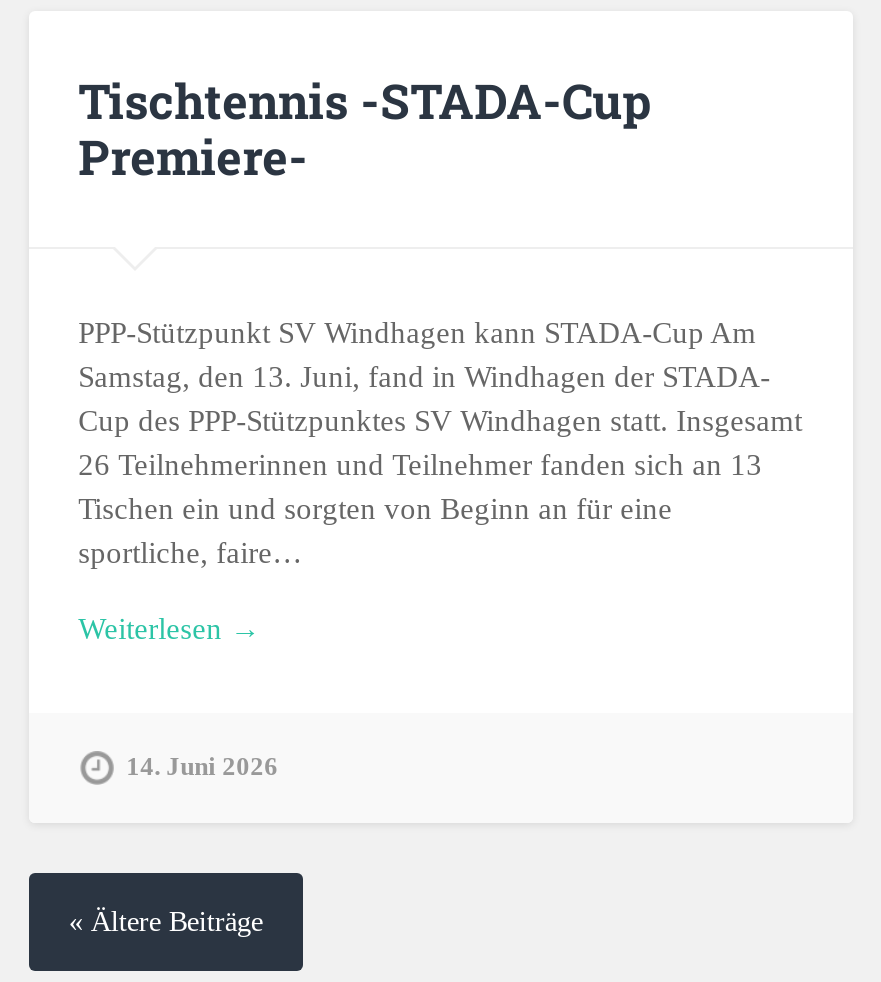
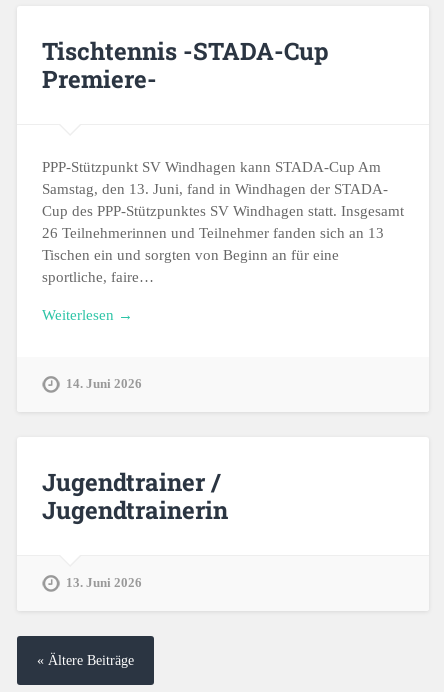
+ Jugendtrainer /
+ Jugendtrainerin
+ 13. Juni 2026
